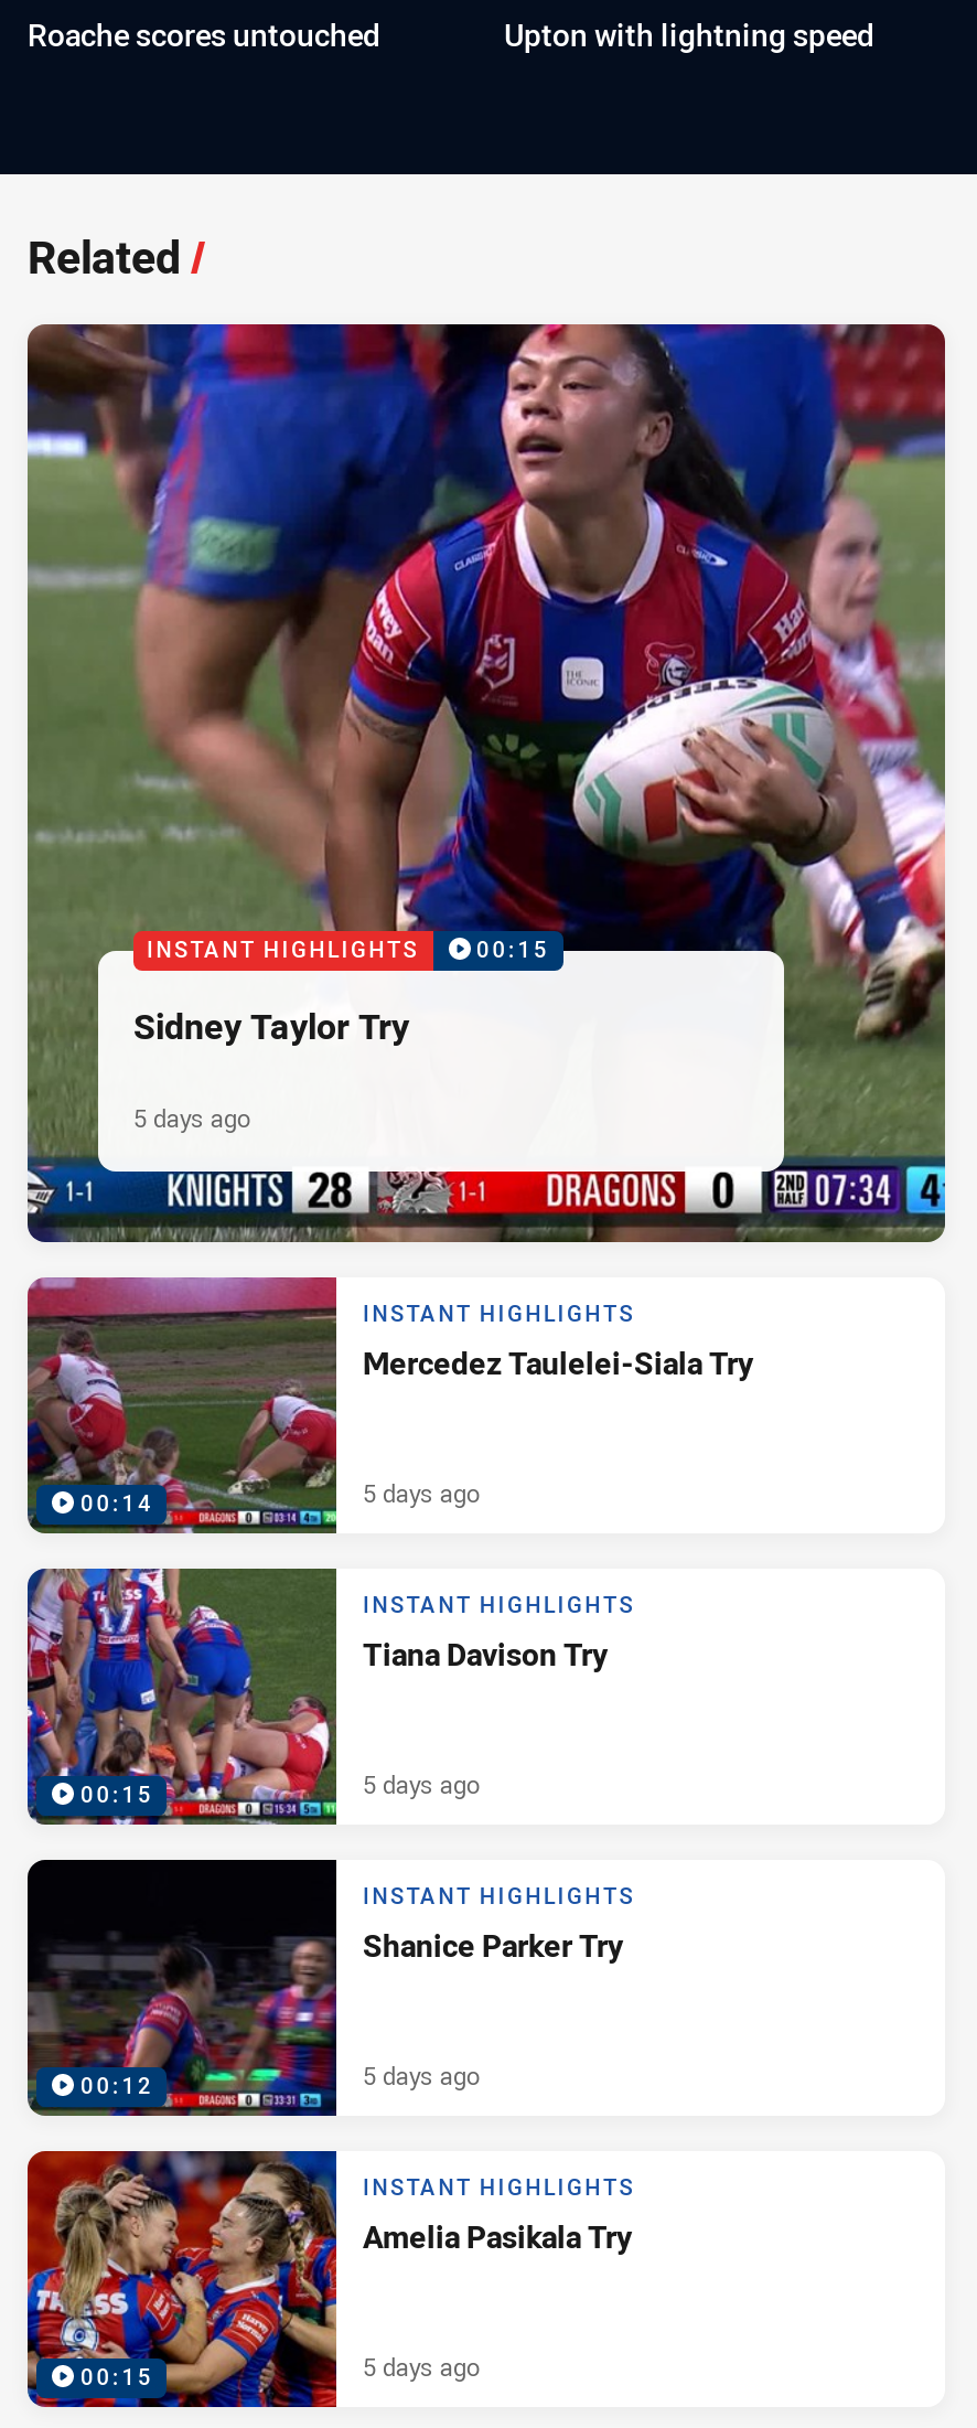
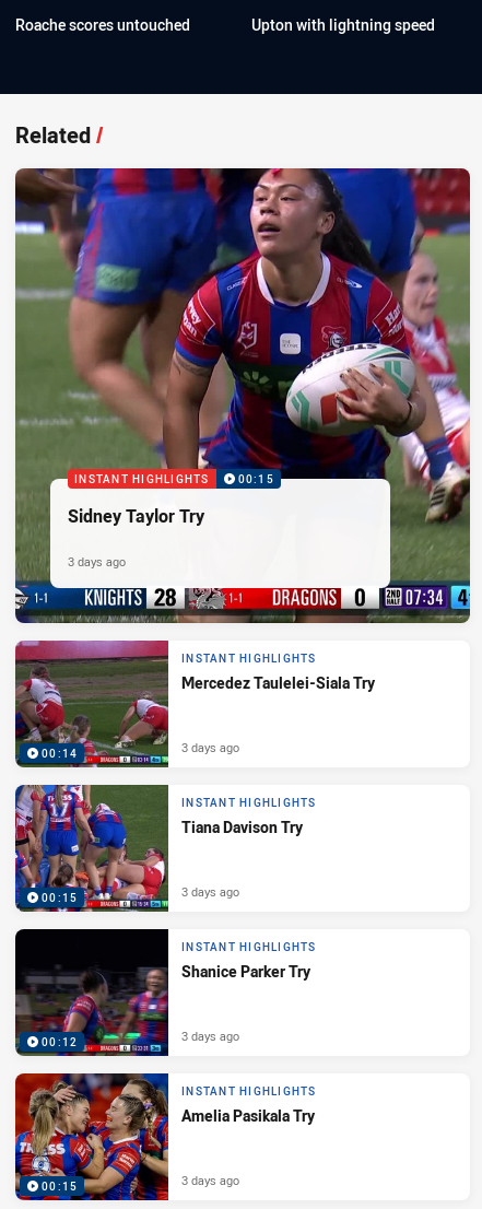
- 5 days ago
+ 3 days ago

- 5 days ago
+ 3 days ago

- 5 days ago
+ 3 days ago

- 5 days ago
+ 3 days ago

- 5 days ago
+ 3 days ago
